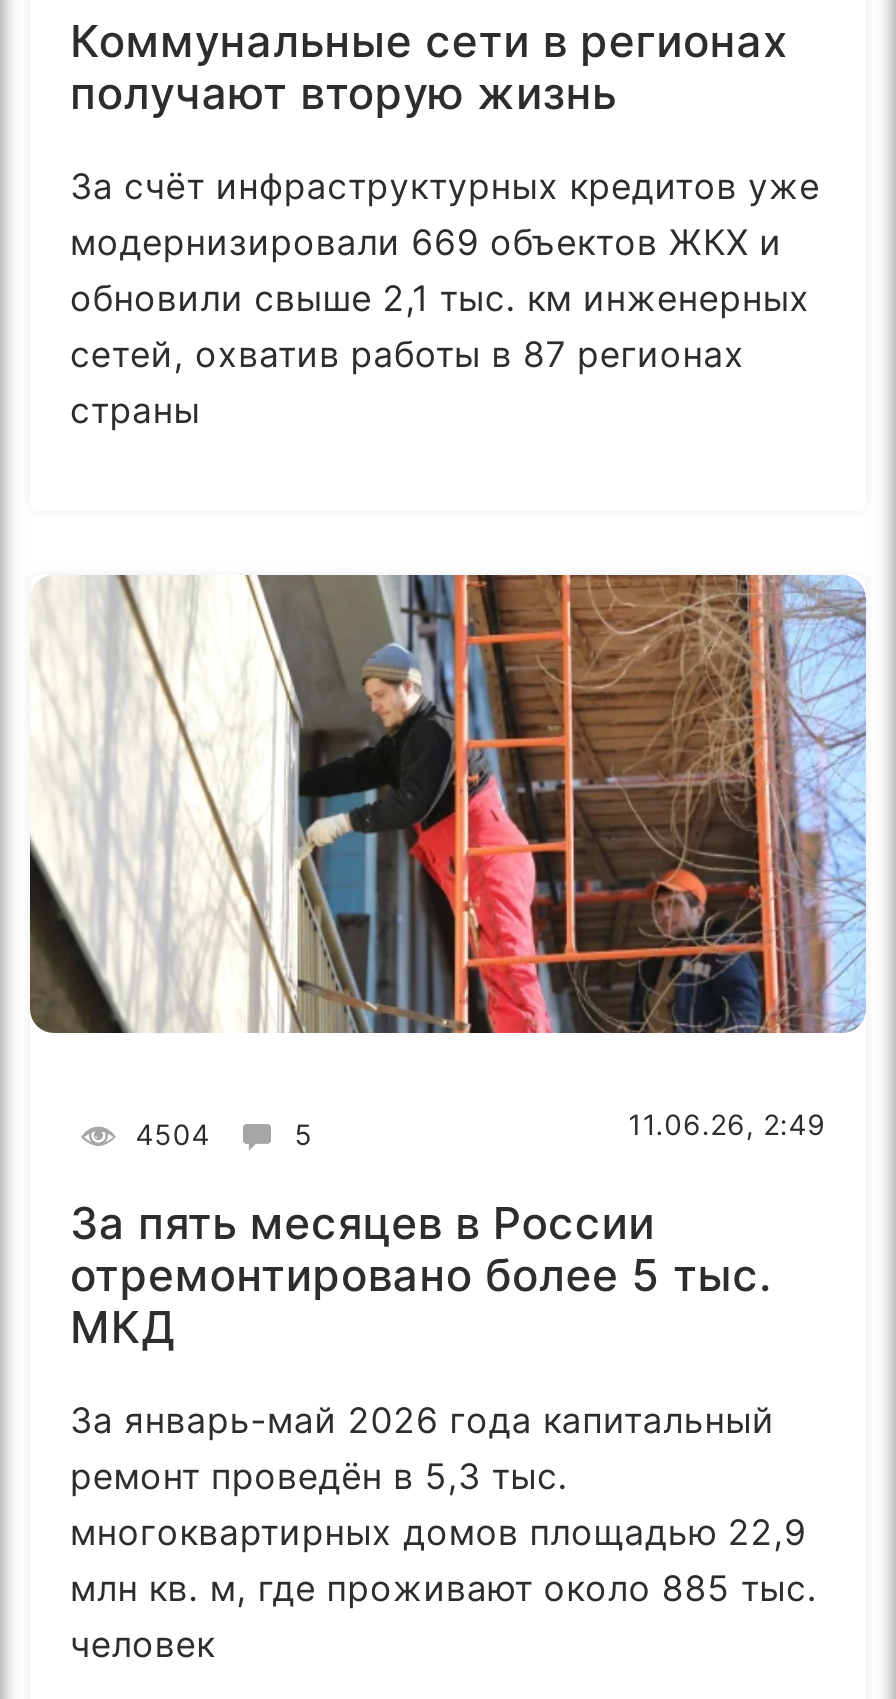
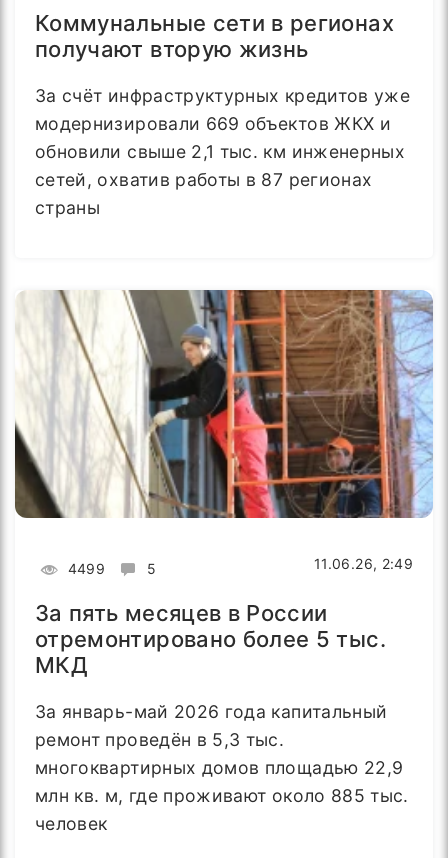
- 4504 5
+ 4499 5
